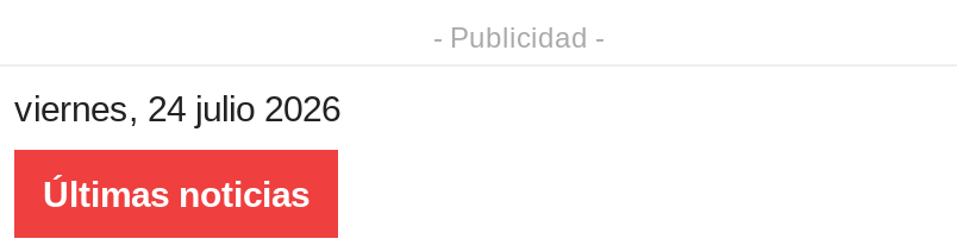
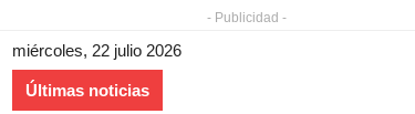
- viernes, 24 julio 2026
+ miércoles, 22 julio 2026
